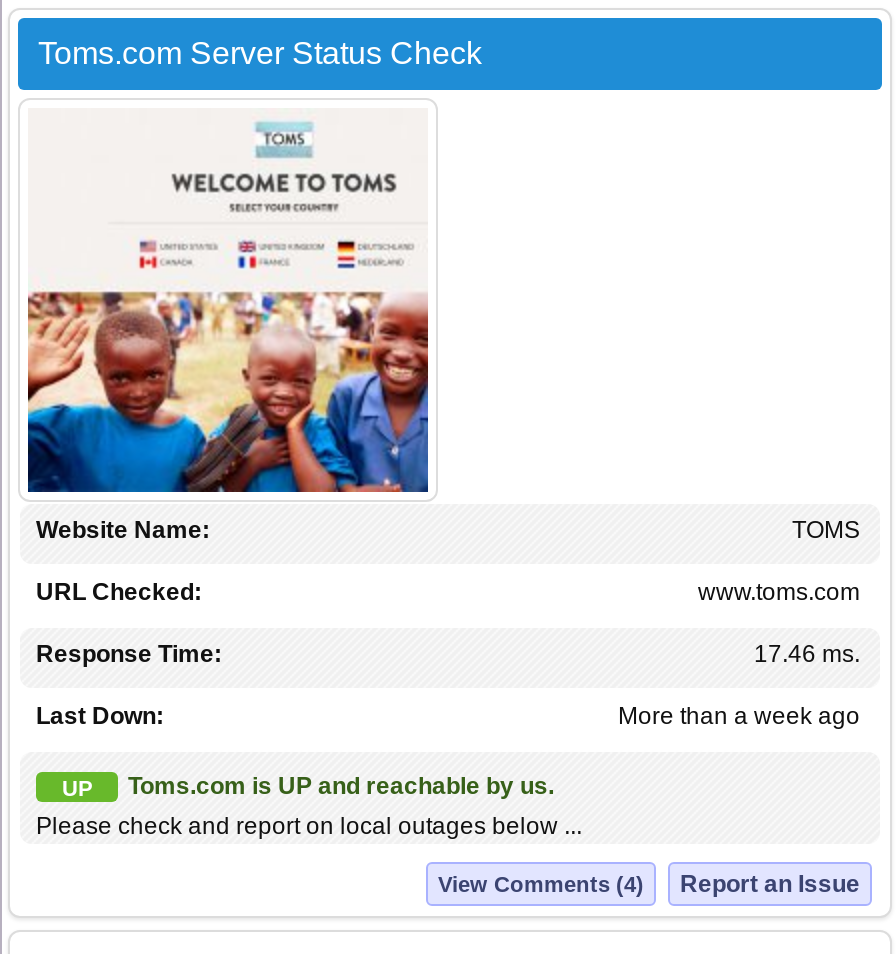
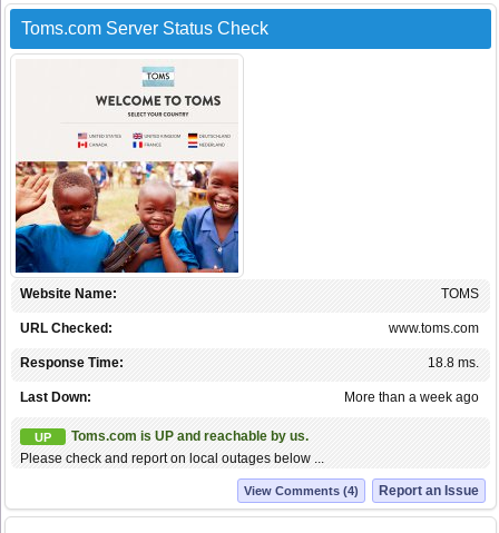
- 17.46 ms.
+ 18.8 ms.
